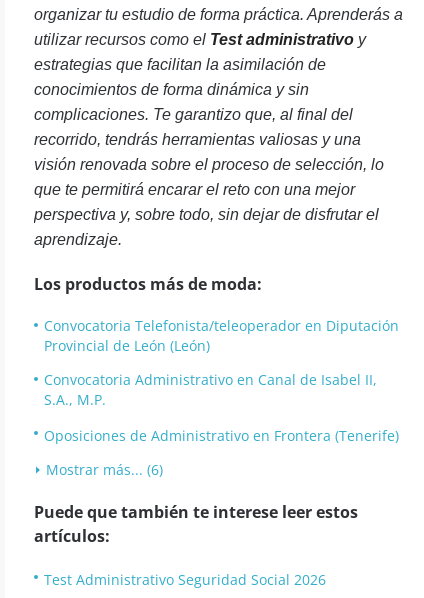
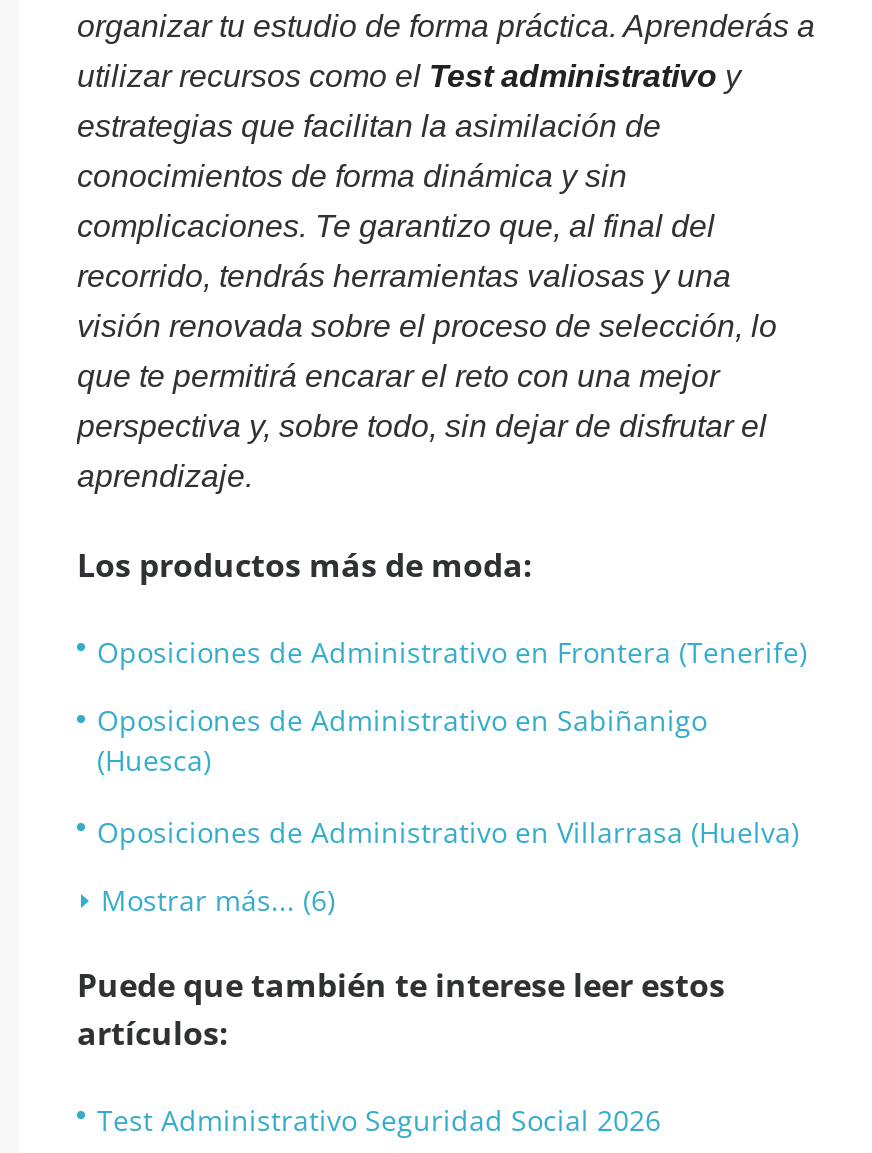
- Convocatoria Telefonista/teleoperador en Diputación
- Provincial de León (León)
- Convocatoria Administrativo en Canal de Isabel II,
- S.A., M.P.

moved up: Oposiciones de Administrativo en Frontera (Tenerife)

+ Oposiciones de Administrativo en Sabiñanigo
+ (Huesca)
+ Oposiciones de Administrativo en Villarrasa (Huelva)
